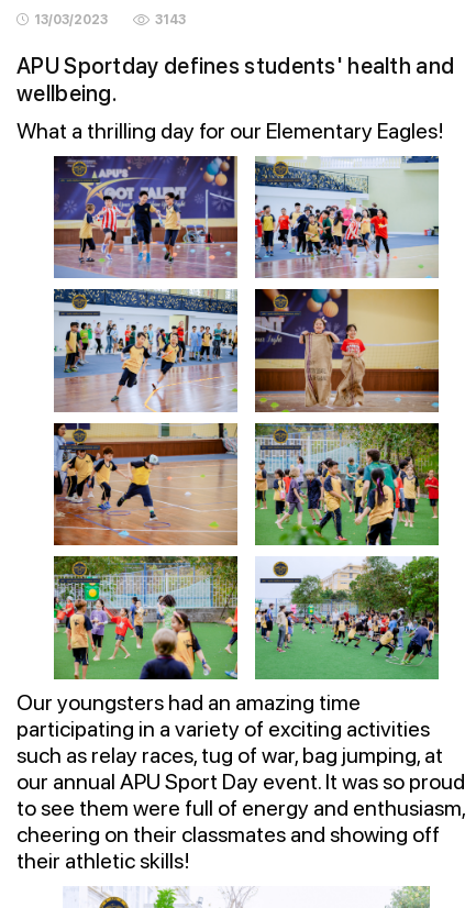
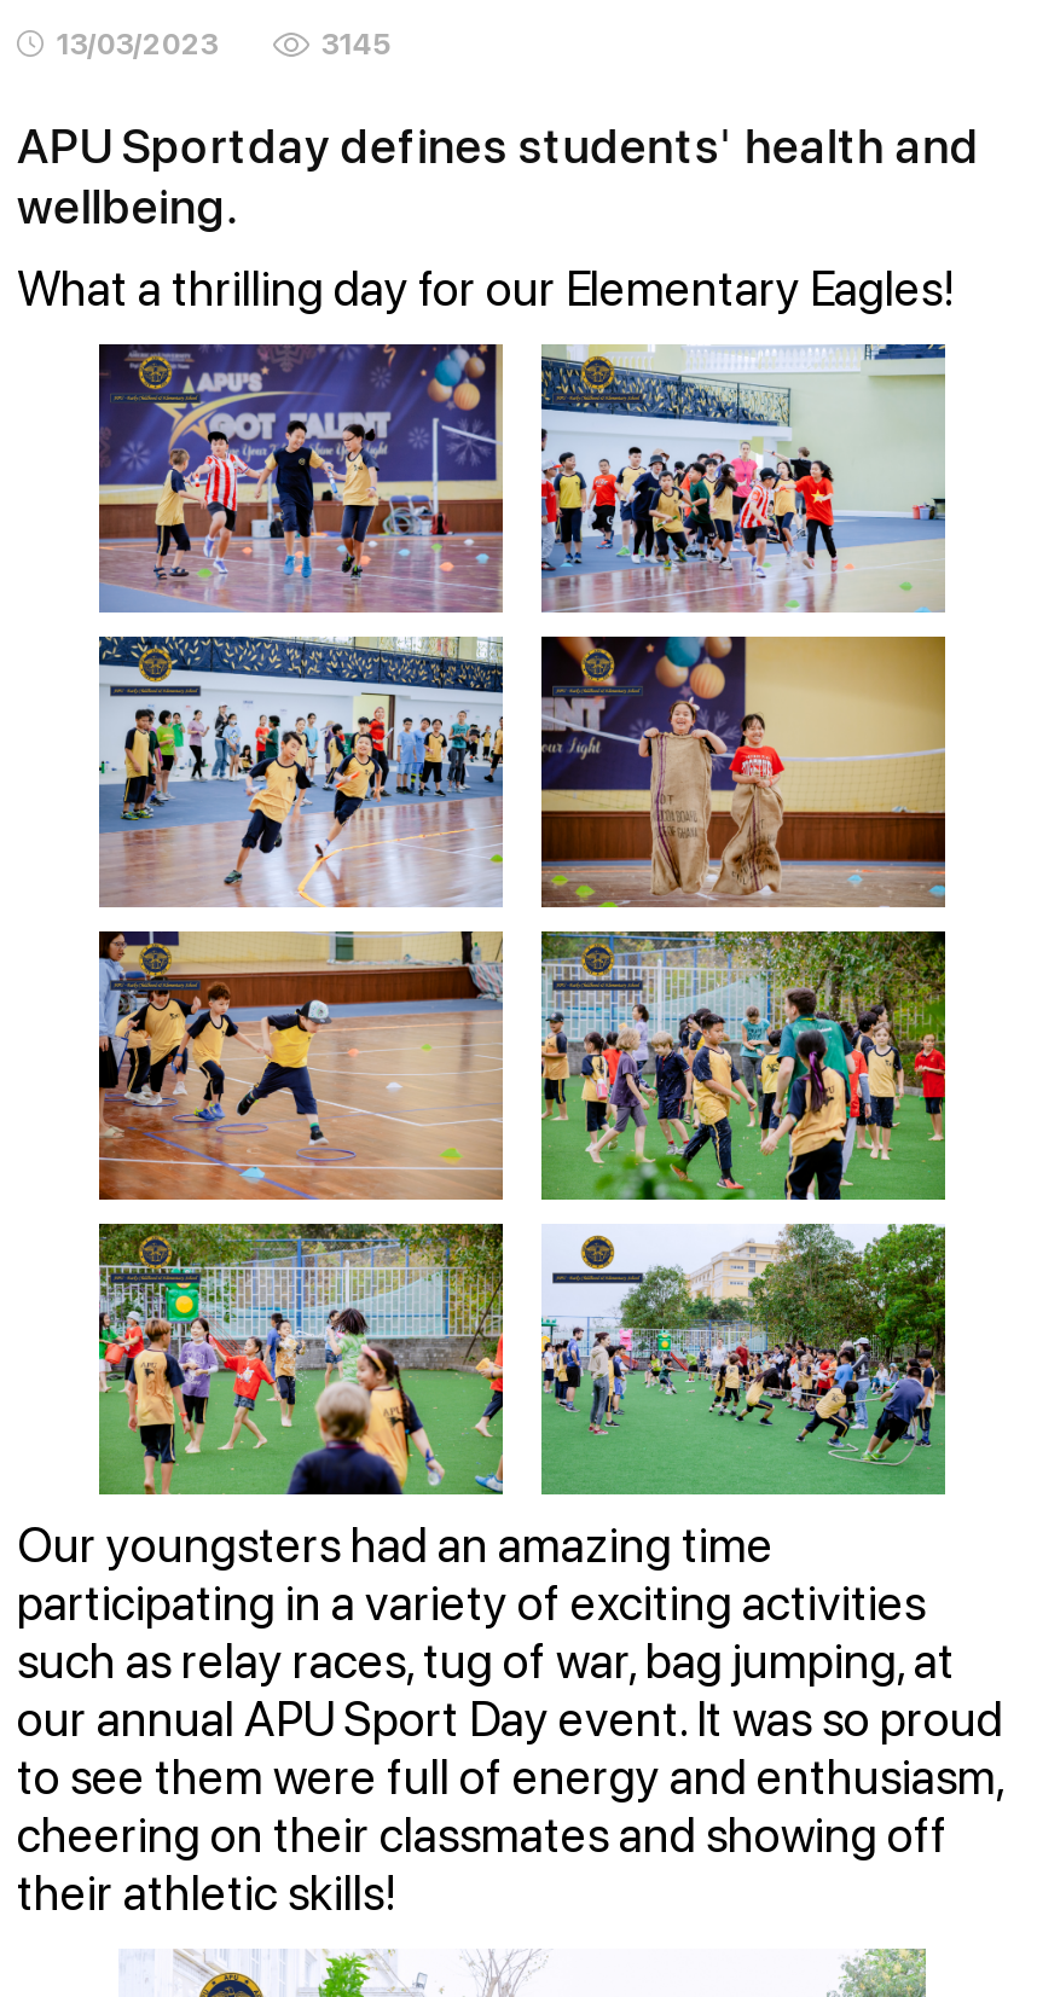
- 3143
+ 3145
